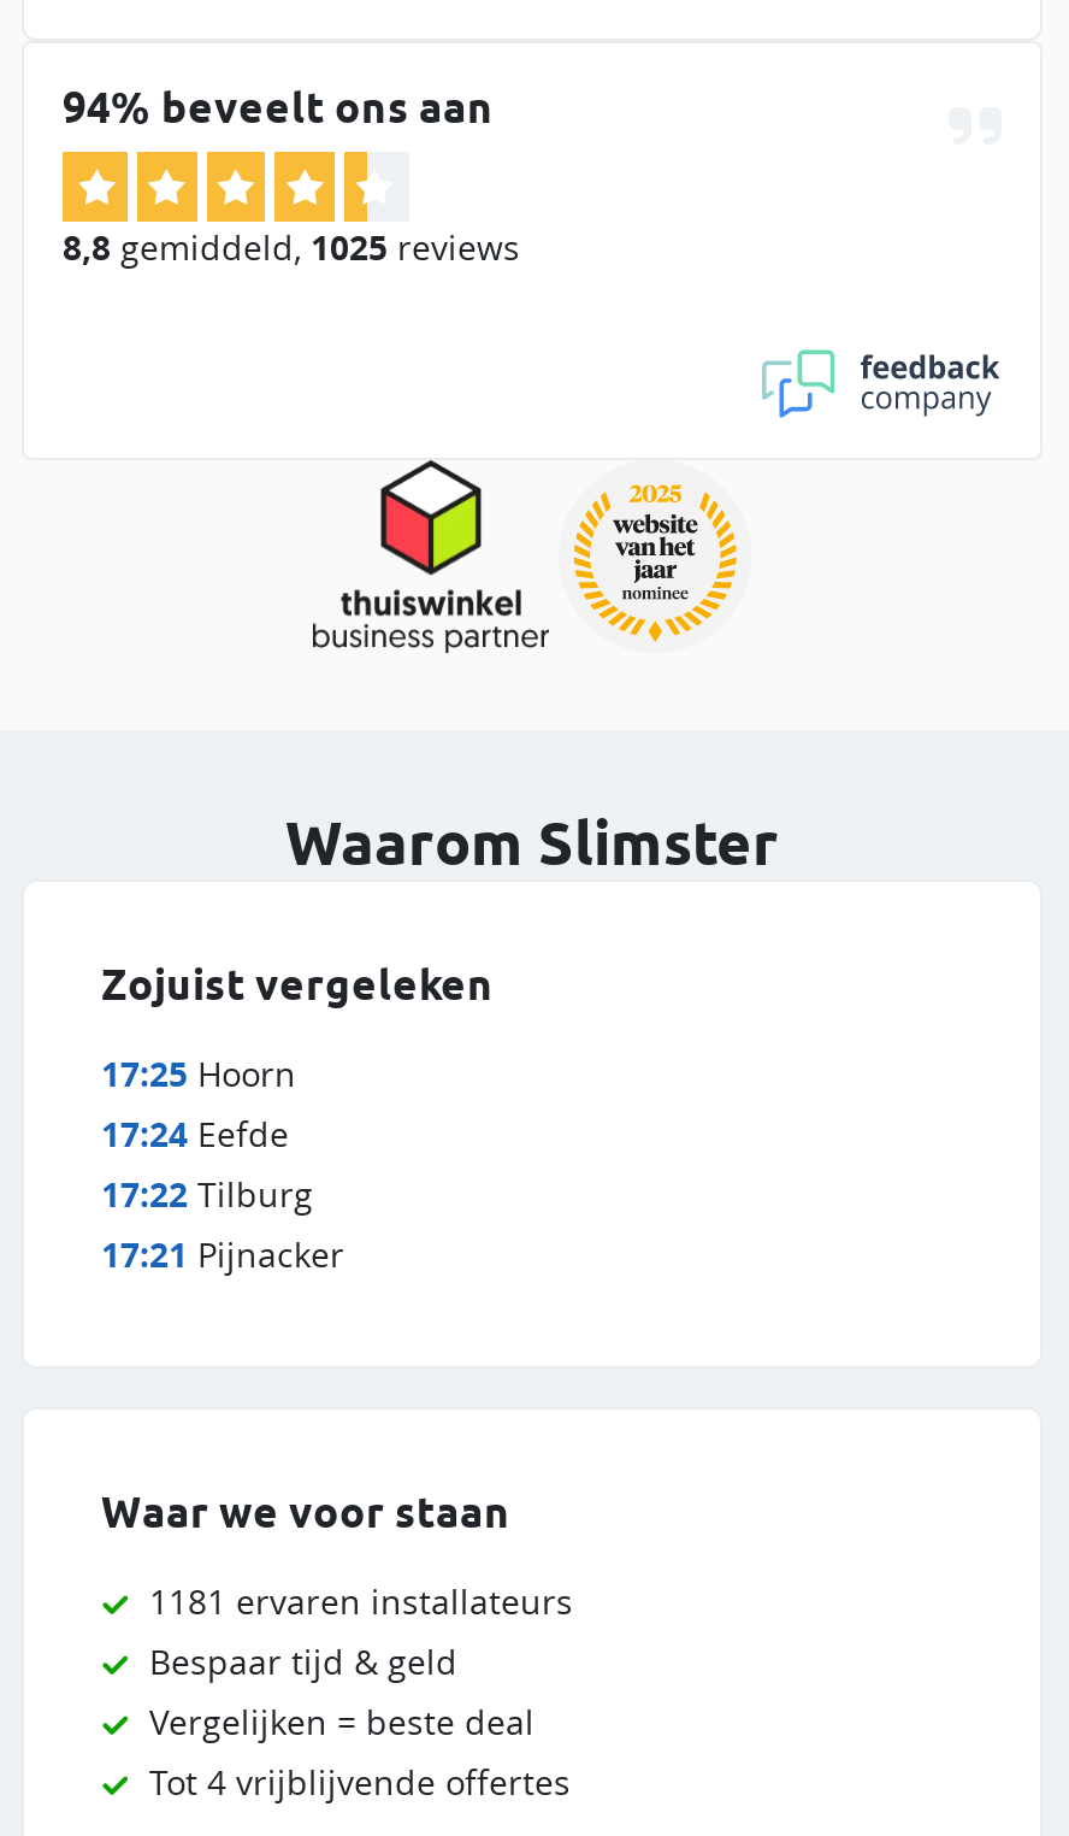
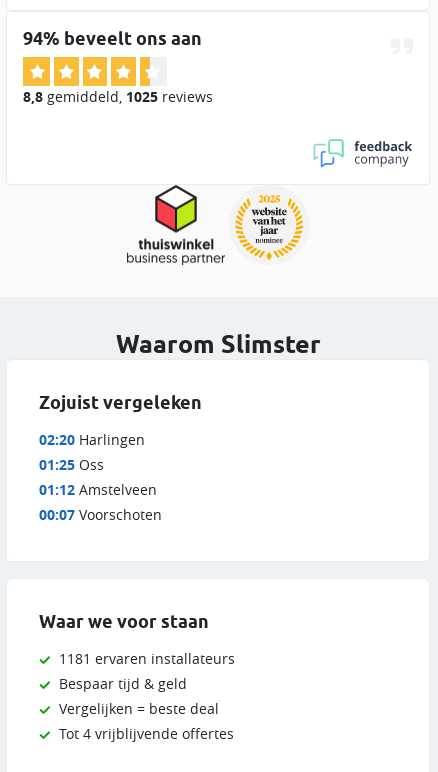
- 17:25 Hoorn
- 17:24 Eefde
- 17:22 Tilburg
- 17:21 Pijnacker
+ 02:20 Harlingen
+ 01:25 Oss
+ 01:12 Amstelveen
+ 00:07 Voorschoten
